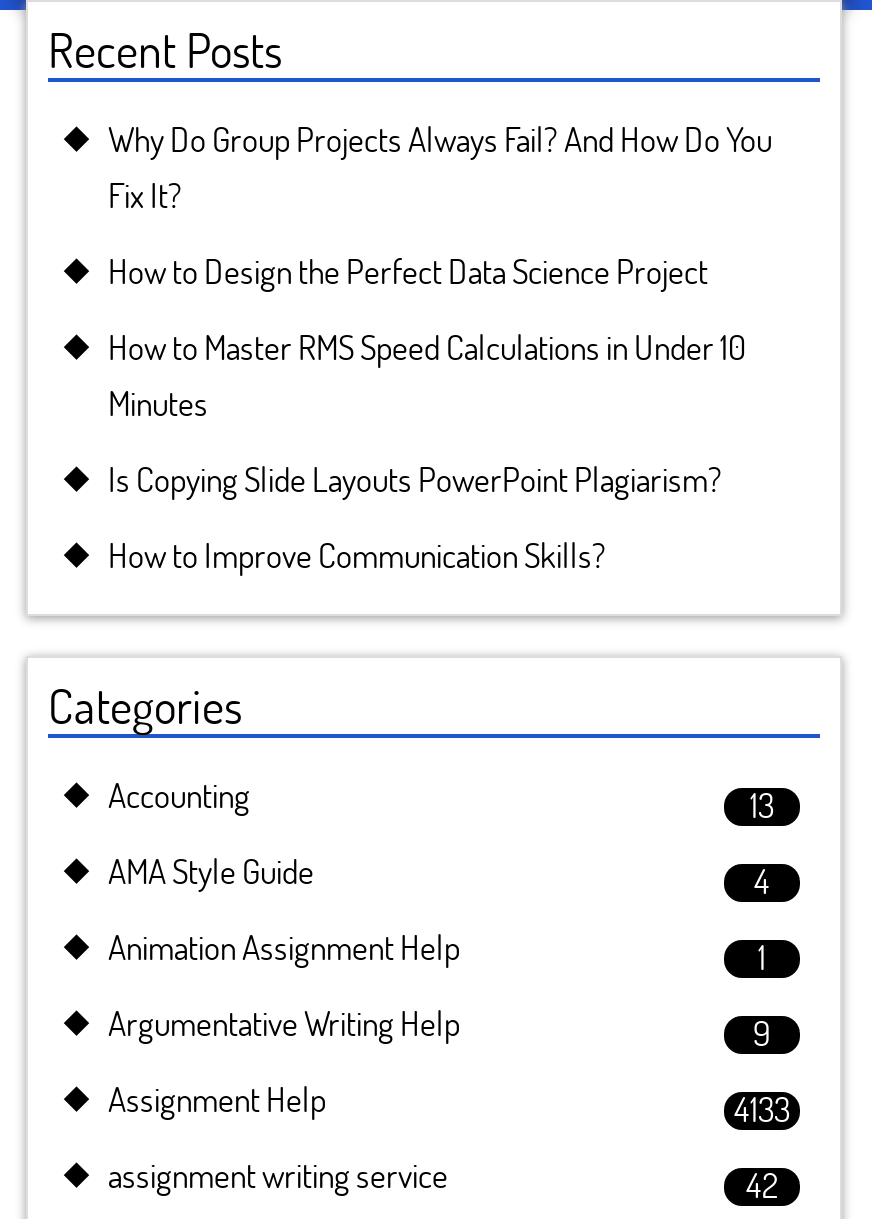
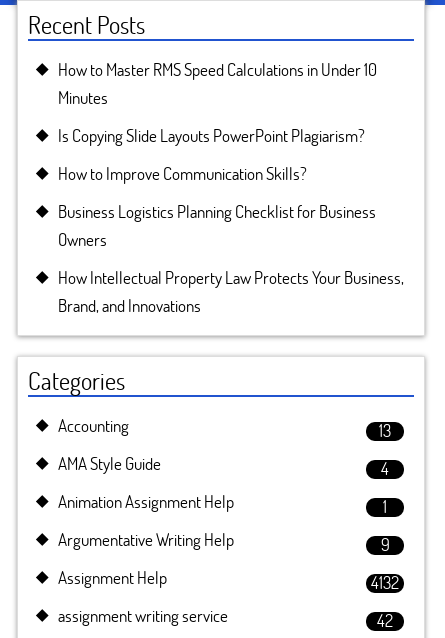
- Why Do Group Projects Always Fail? And How Do You
- Fix It?
- How to Design the Perfect Data Science Project

moved up: How to Master RMS Speed Calculations in Under 10 | Minutes | Is Copying Slide Layouts PowerPoint Plagiarism? | How to Improve Communication Skills?

+ Business Logistics Planning Checklist for Business
+ Owners
+ How Intellectual Property Law Protects Your Business,
+ Brand, and Innovations

- 4133
+ 4132
